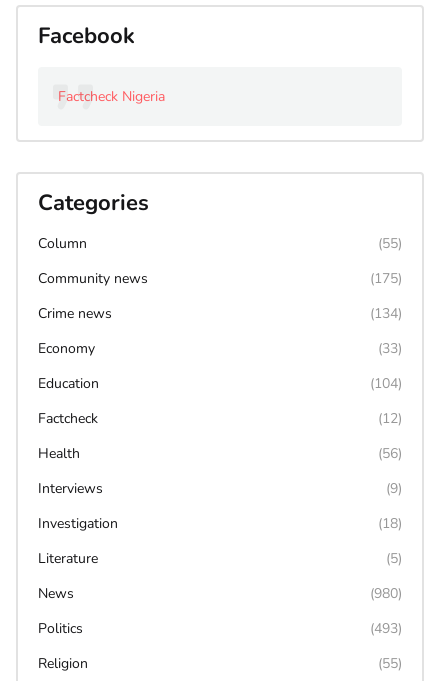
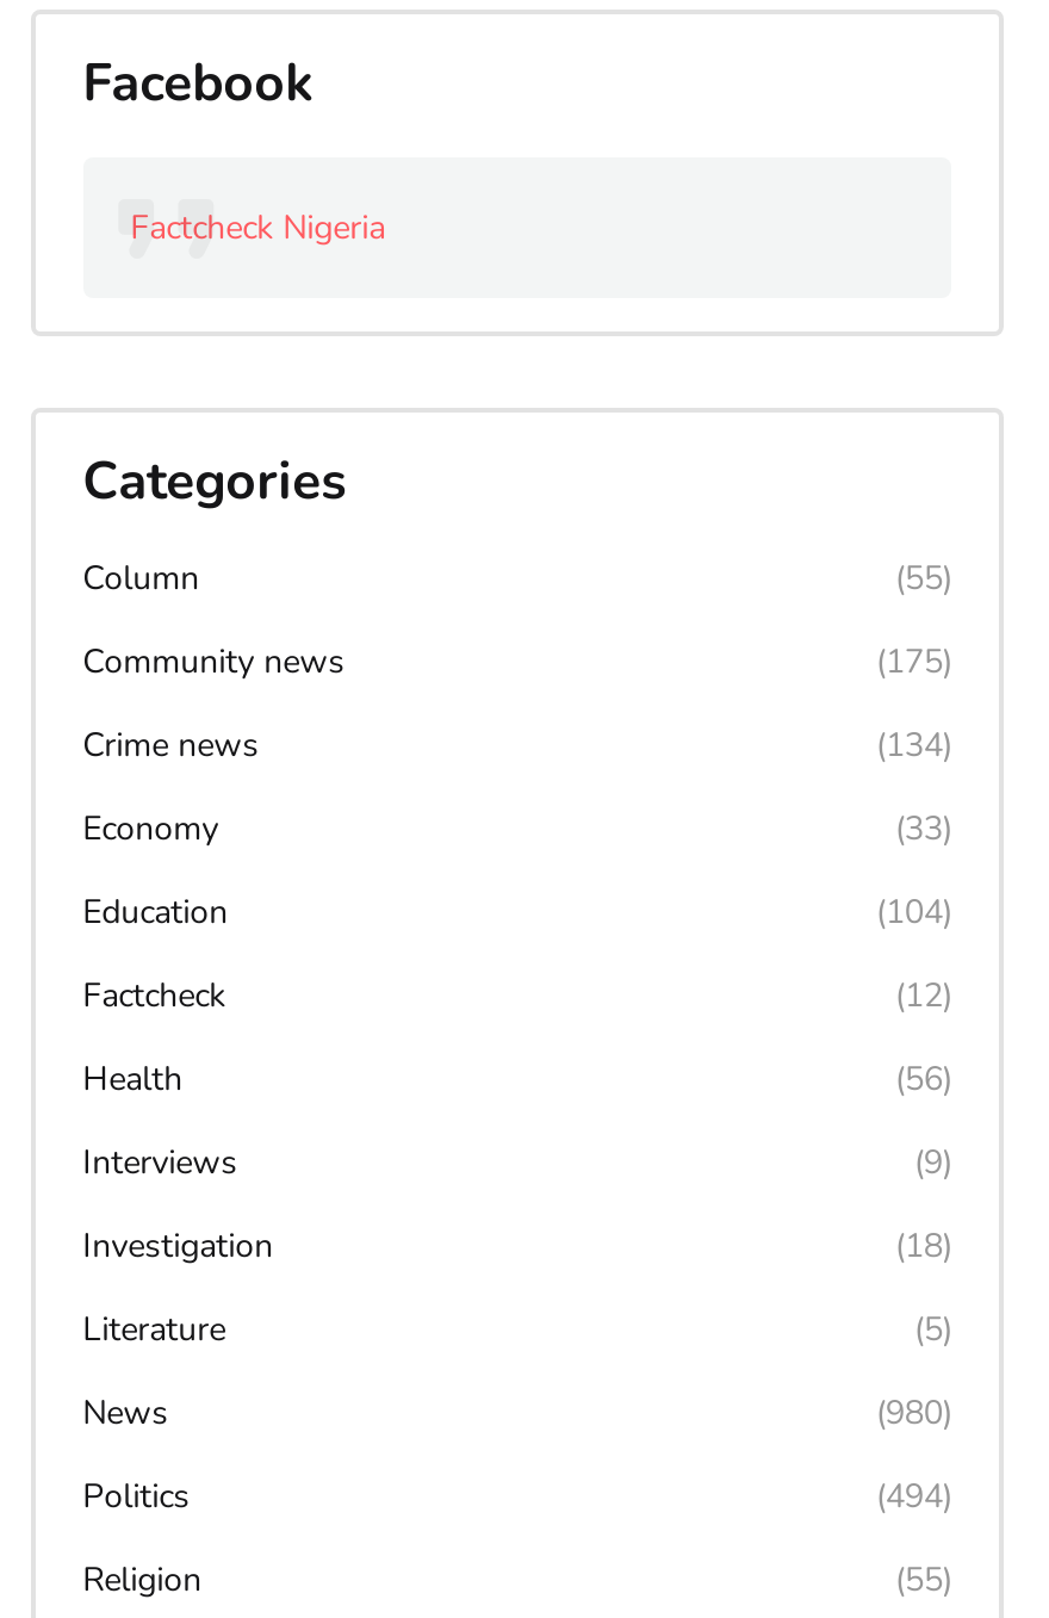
- (493)
+ (494)
